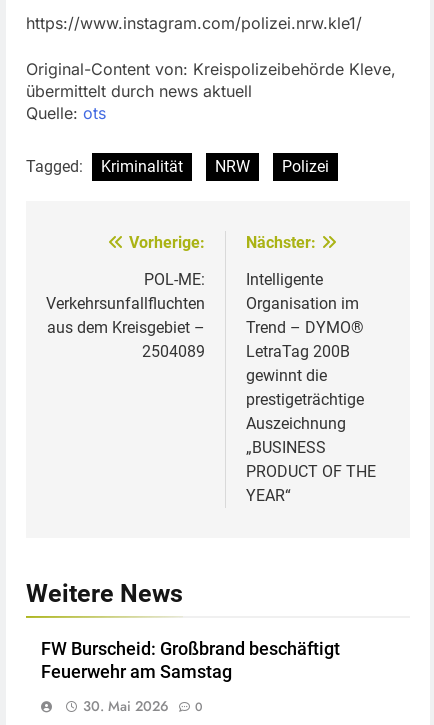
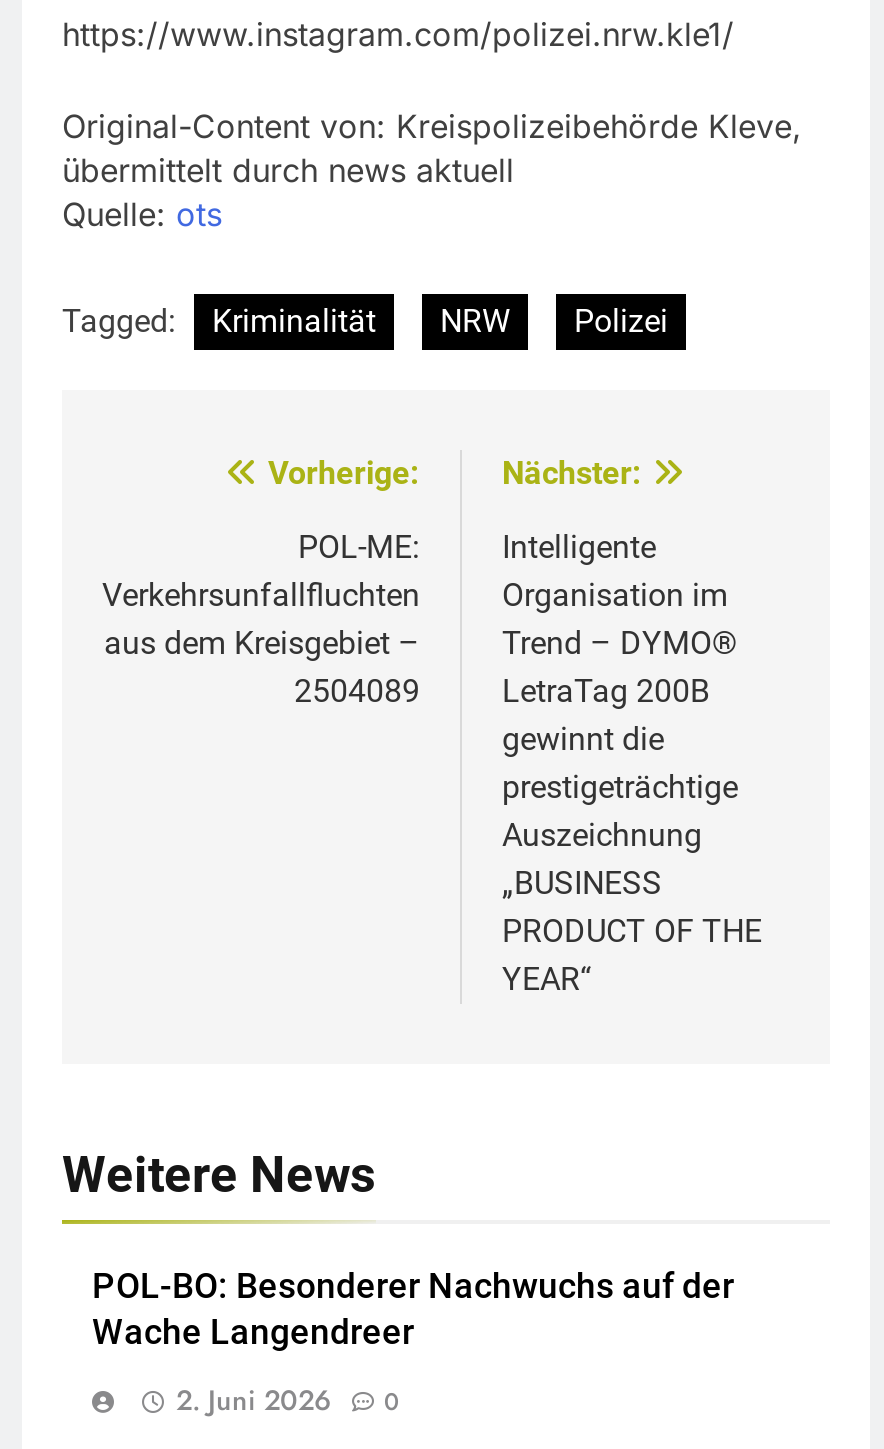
- FW Burscheid: Großbrand beschäftigt
- Feuerwehr am Samstag
+ POL-BO: Besonderer Nachwuchs auf der
+ Wache Langendreer

- 30. Mai 2026 0
+ 2. Juni 2026 0
